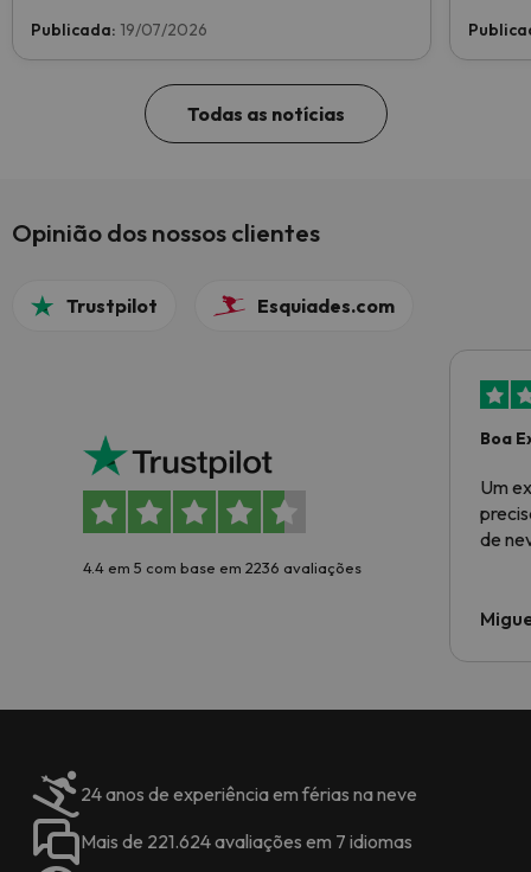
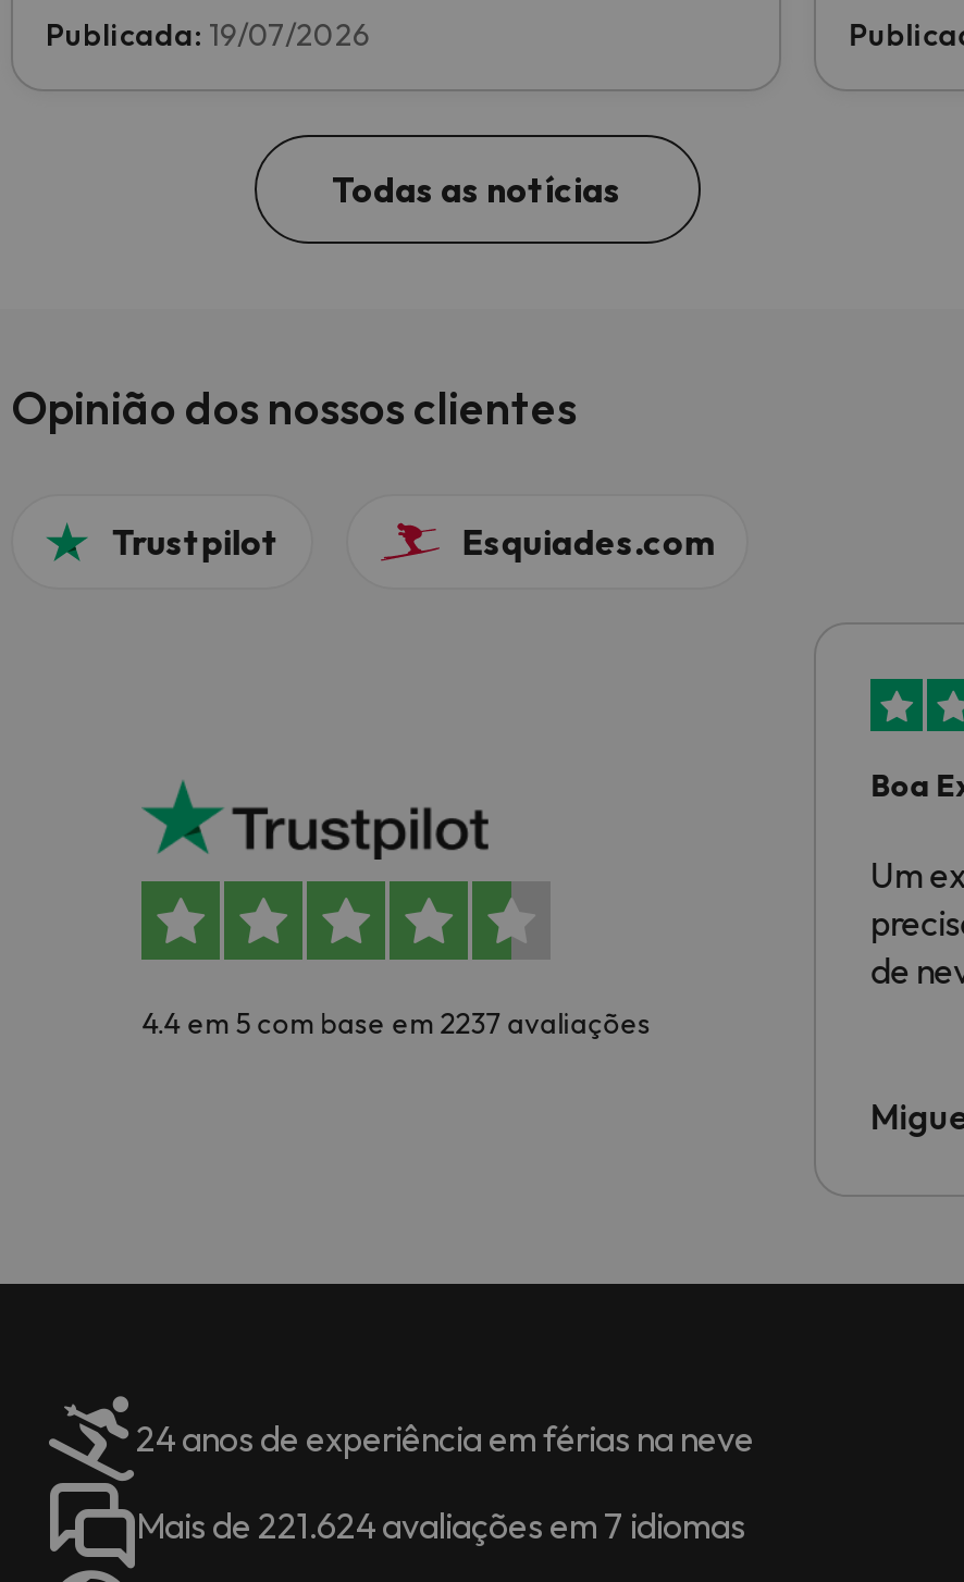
- 4.4 em 5 com base em 2236 avaliações
+ 4.4 em 5 com base em 2237 avaliações
